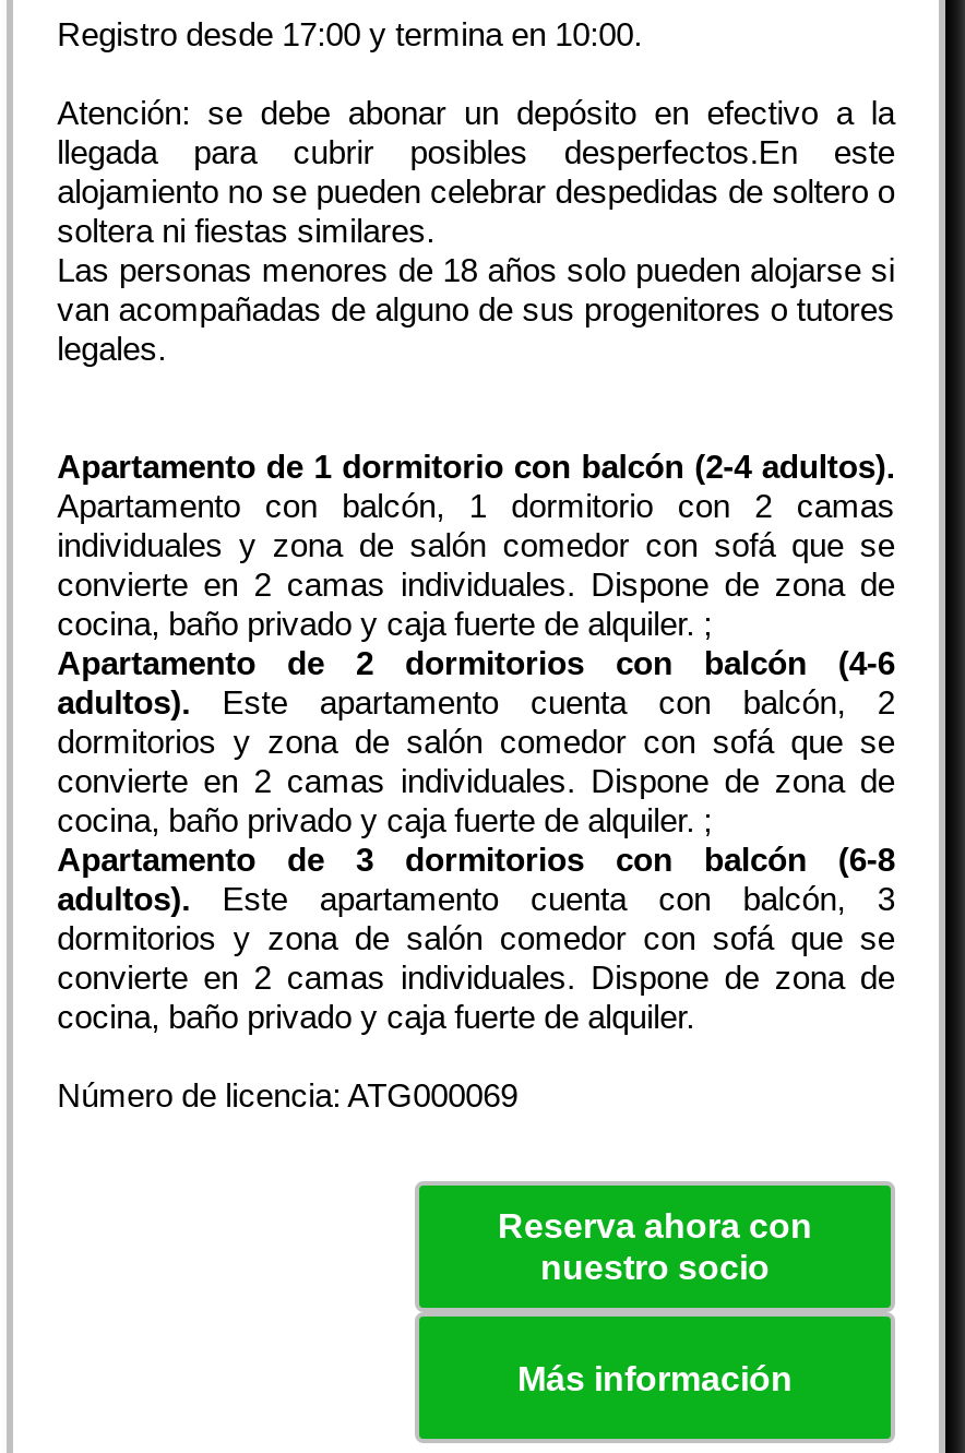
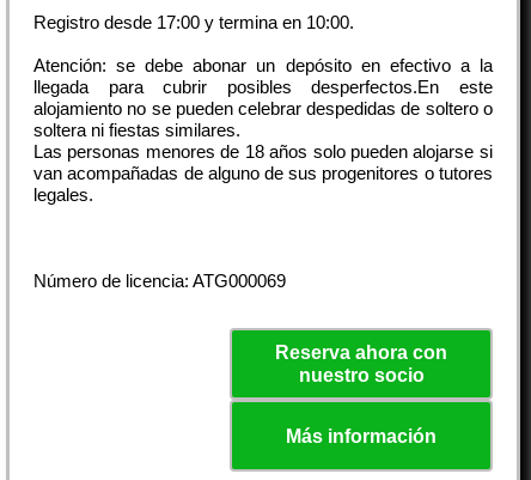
- Apartamento de 1 dormitorio con balcón (2-4 adultos).
- Apartamento con balcón, 1 dormitorio con 2 camas
- individuales y zona de salón comedor con sofá que se
- convierte en 2 camas individuales. Dispone de zona de
- cocina, baño privado y caja fuerte de alquiler. ;
- Apartamento de 2 dormitorios con balcón (4-6
- adultos). Este apartamento cuenta con balcón, 2
- dormitorios y zona de salón comedor con sofá que se
- convierte en 2 camas individuales. Dispone de zona de
- cocina, baño privado y caja fuerte de alquiler. ;
- Apartamento de 3 dormitorios con balcón (6-8
- adultos). Este apartamento cuenta con balcón, 3
- dormitorios y zona de salón comedor con sofá que se
- convierte en 2 camas individuales. Dispone de zona de
- cocina, baño privado y caja fuerte de alquiler.
